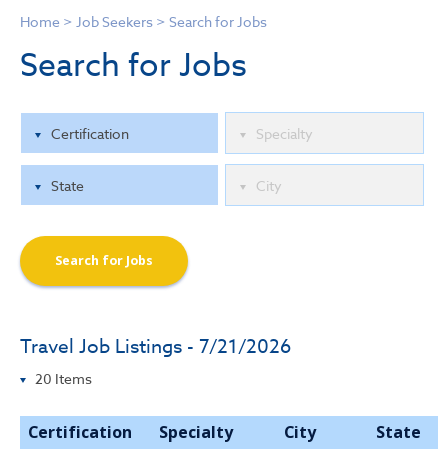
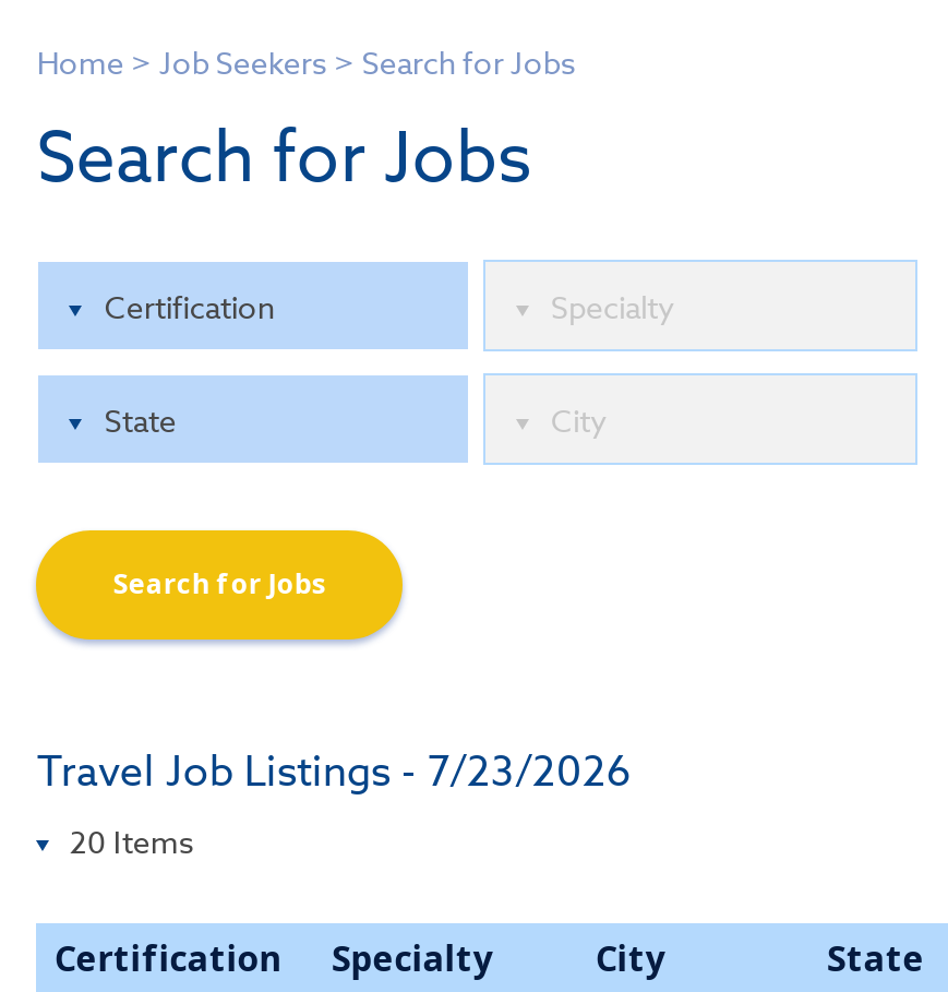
- Travel Job Listings - 7/21/2026
+ Travel Job Listings - 7/23/2026
